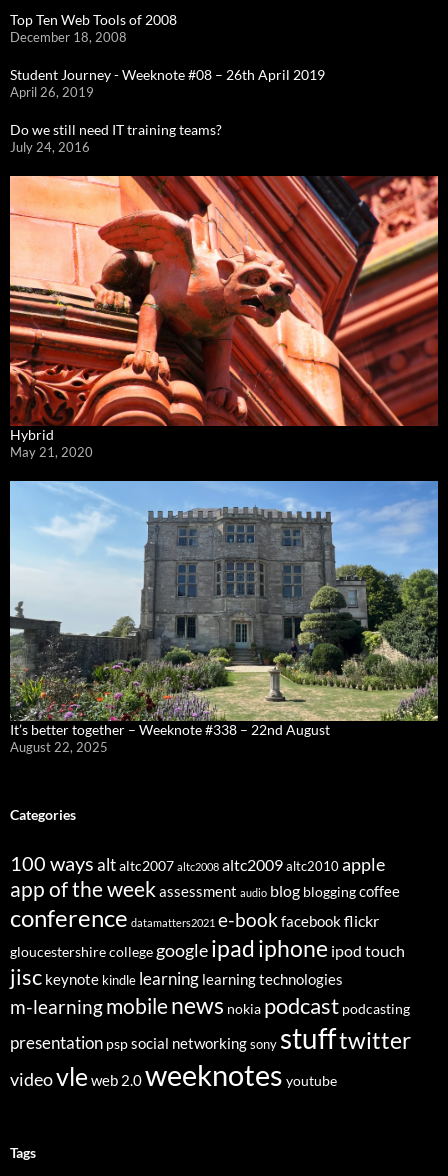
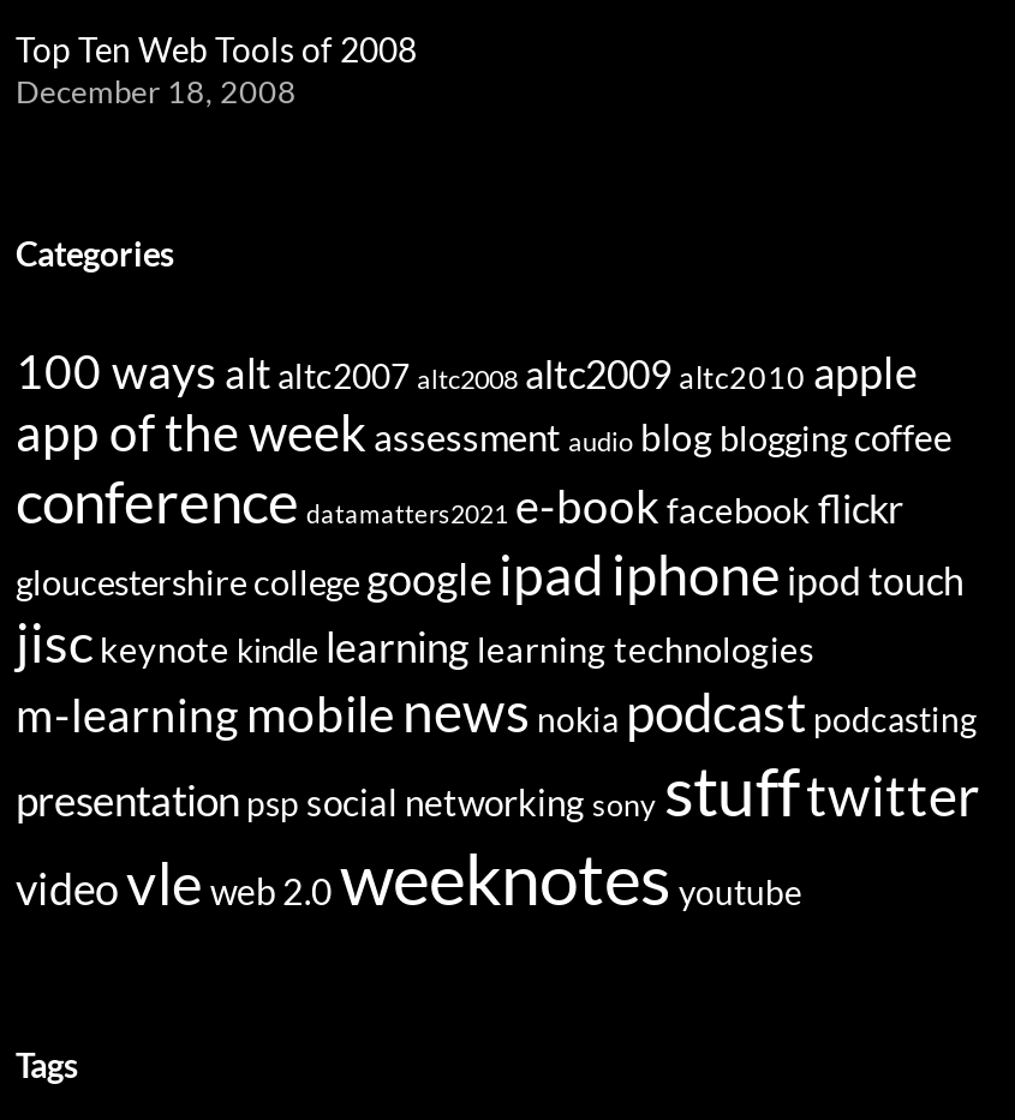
- Student Journey - Weeknote #08 – 26th April 2019
- April 26, 2019
- Do we still need IT training teams?
- July 24, 2016

- [image]
- Hybrid
- May 21, 2020

- [image]
- It’s better together – Weeknote #338 – 22nd August
- August 22, 2025
